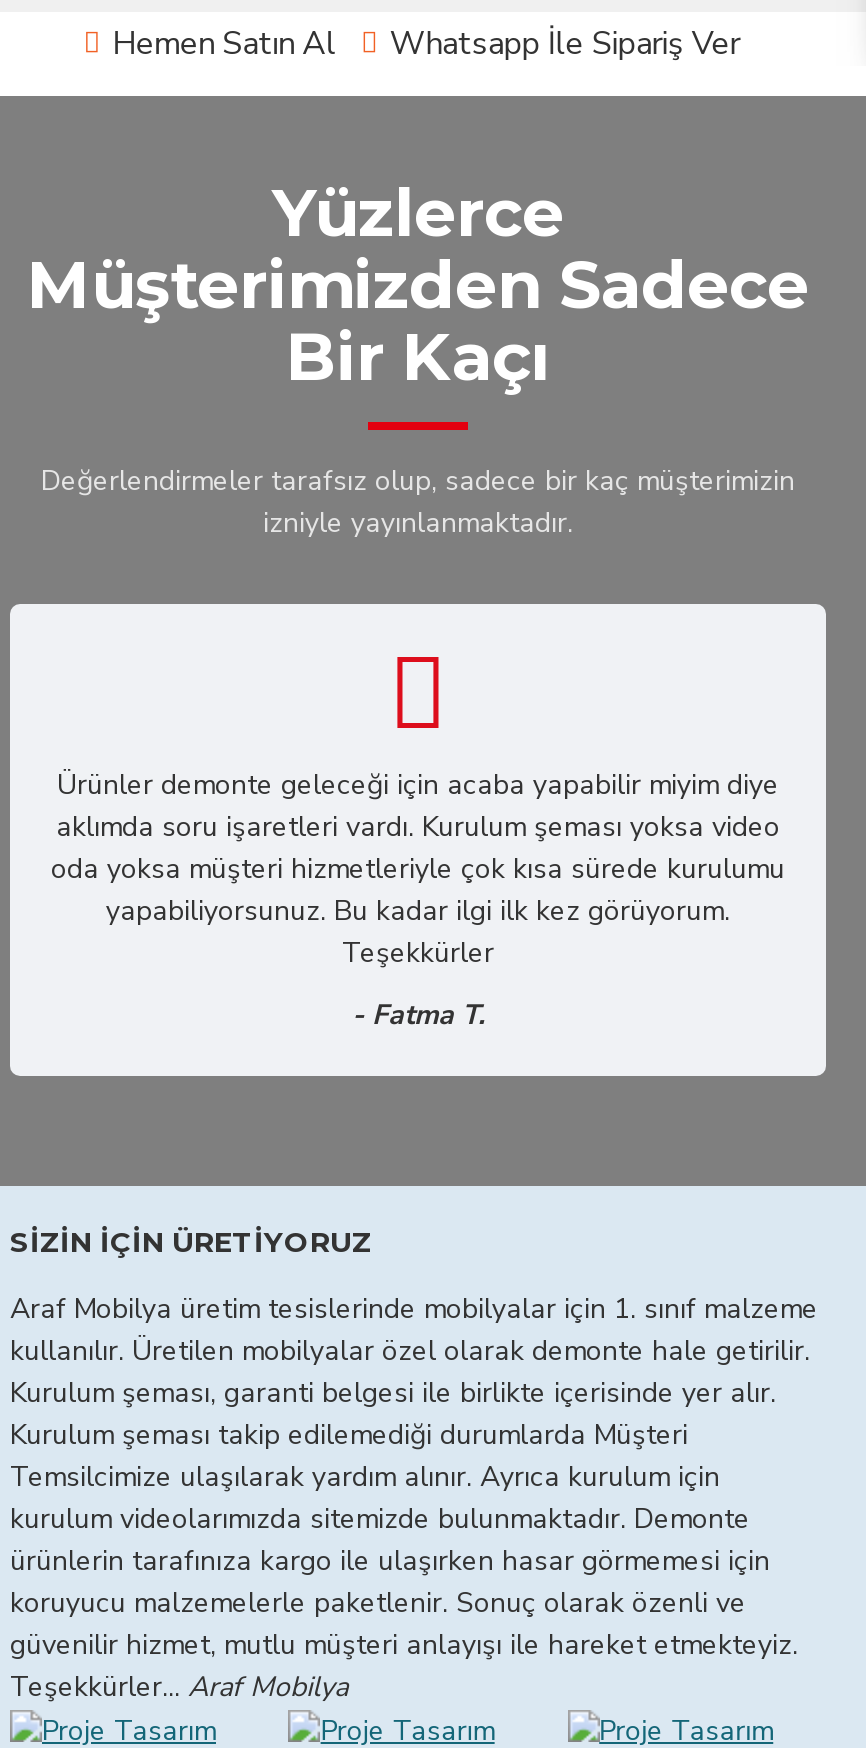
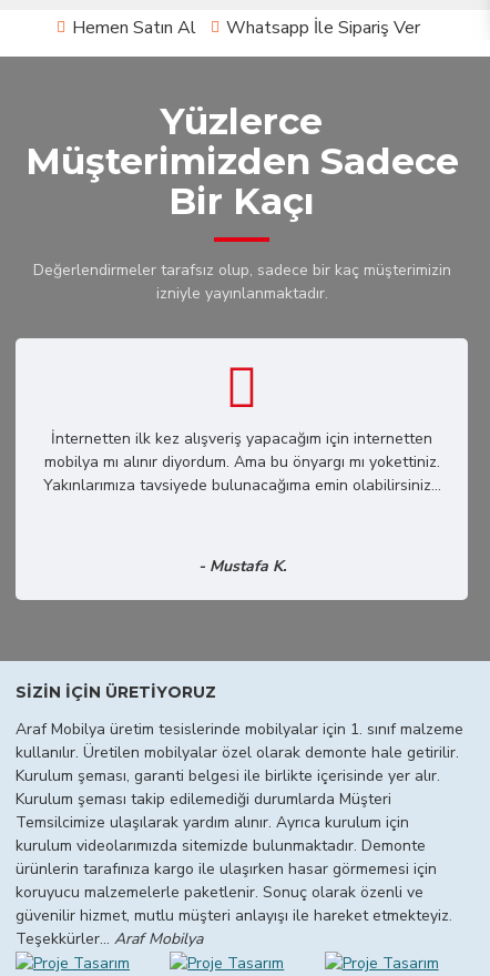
- Ürünler demonte geleceği için acaba yapabilir miyim diye
- aklımda soru işaretleri vardı. Kurulum şeması yoksa video
- oda yoksa müşteri hizmetleriyle çok kısa sürede kurulumu
- yapabiliyorsunuz. Bu kadar ilgi ilk kez görüyorum.
- Teşekkürler
+ İnternetten ilk kez alışveriş yapacağım için internetten
+ mobilya mı alınır diyordum. Ama bu önyargı mı yokettiniz.
+ Yakınlarımıza tavsiyede bulunacağıma emin olabilirsiniz...

- - Fatma T.
+ - Mustafa K.
